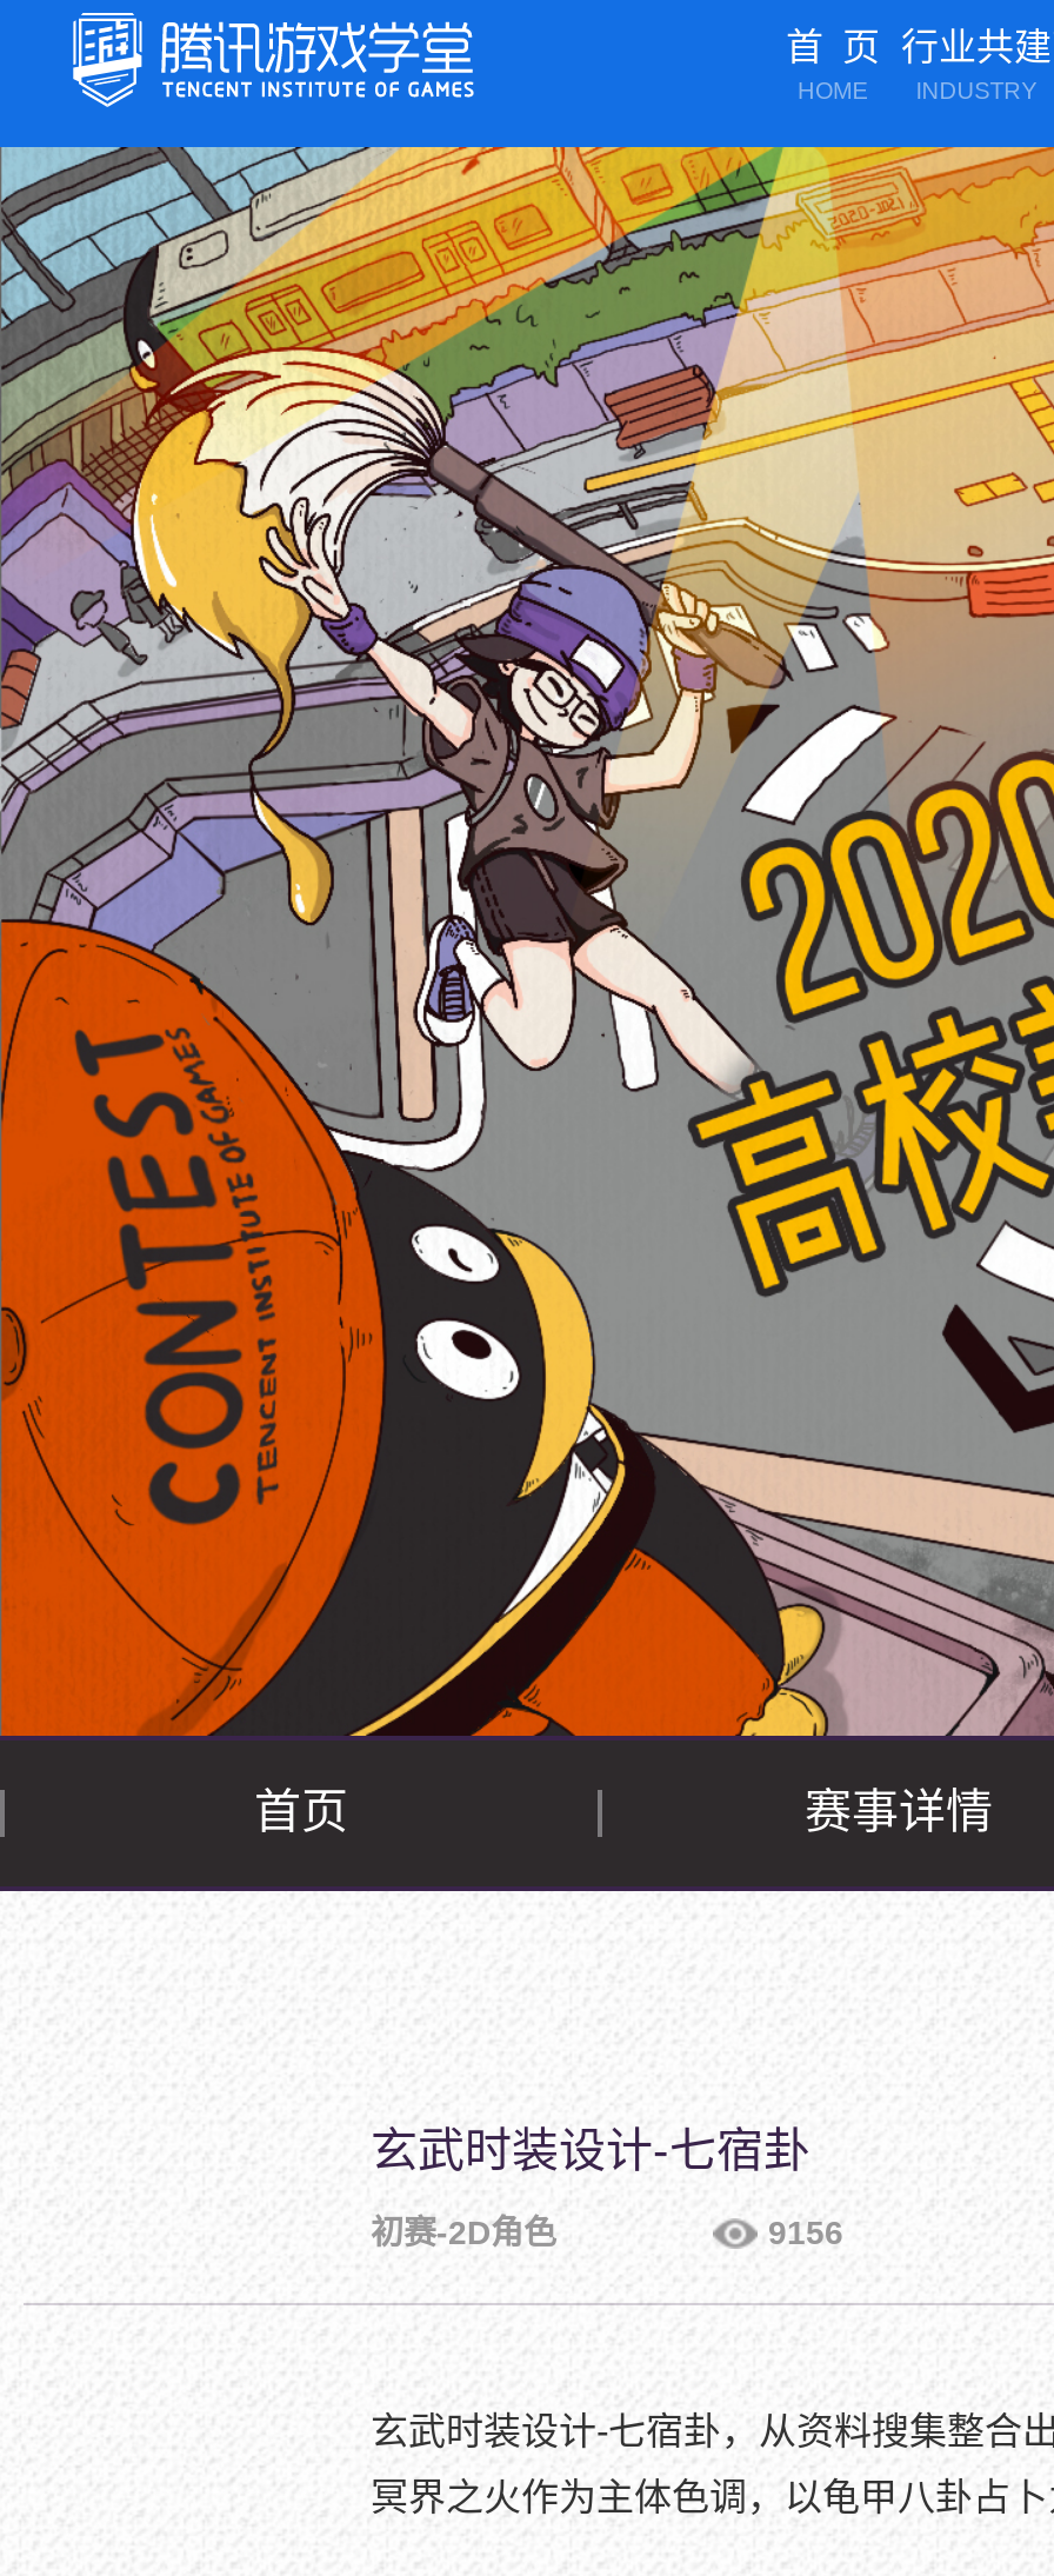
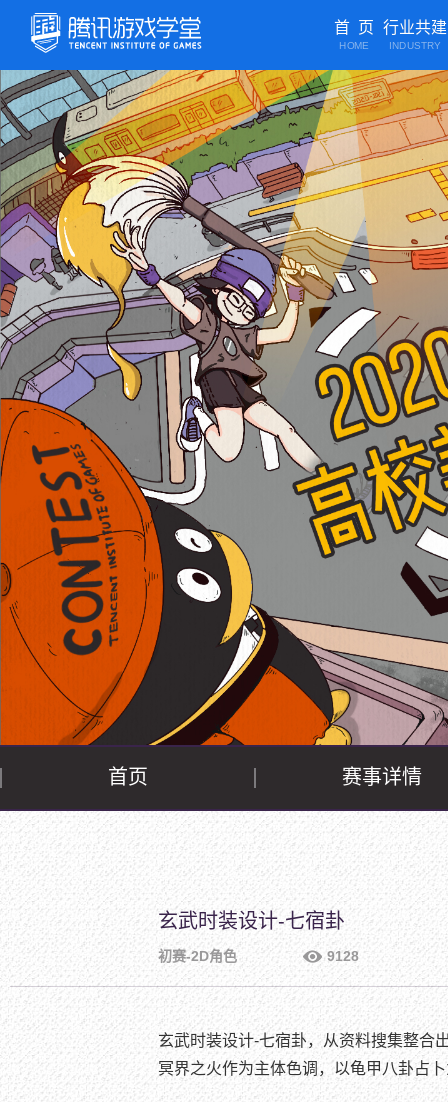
- 9156
+ 9128
